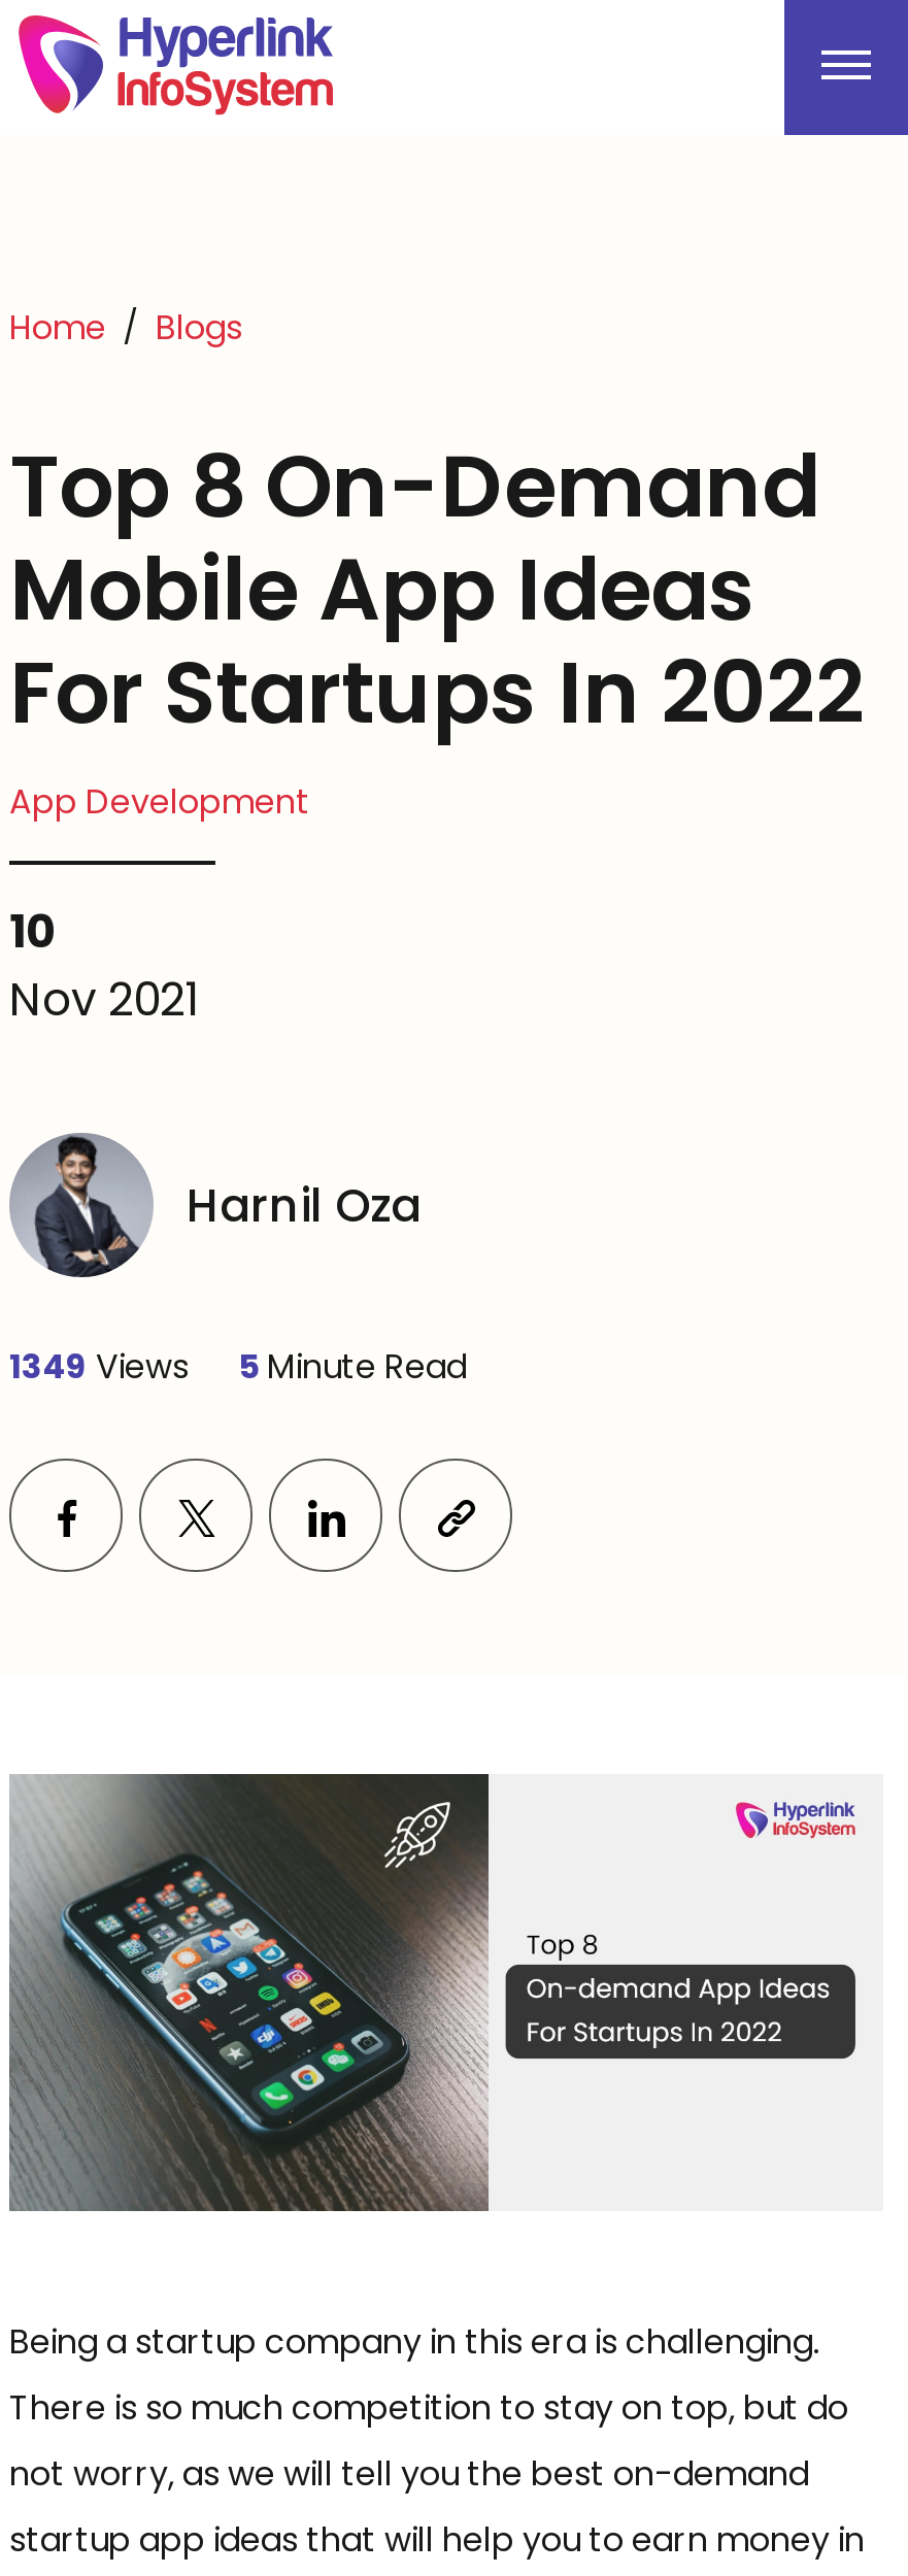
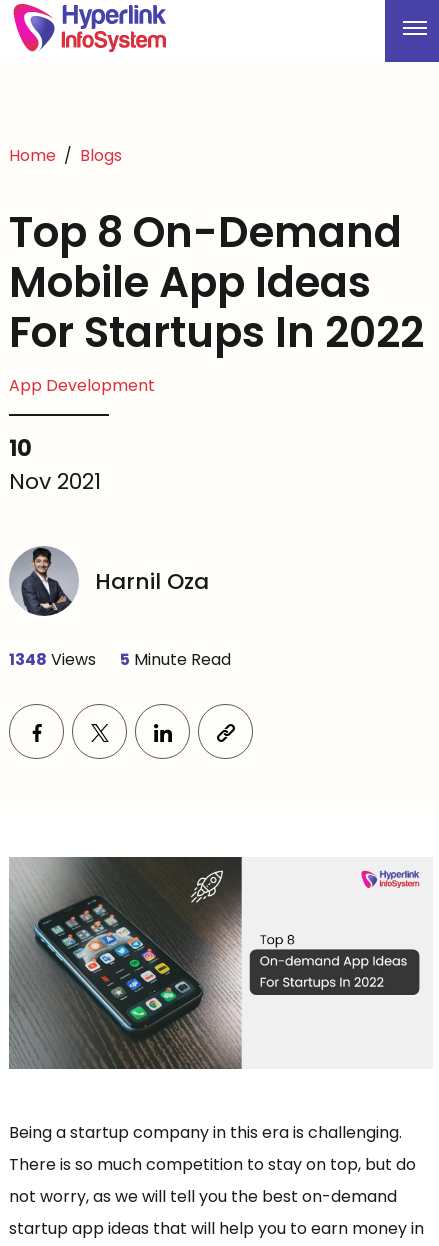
- 1349 Views 5 Minute Read
+ 1348 Views 5 Minute Read
